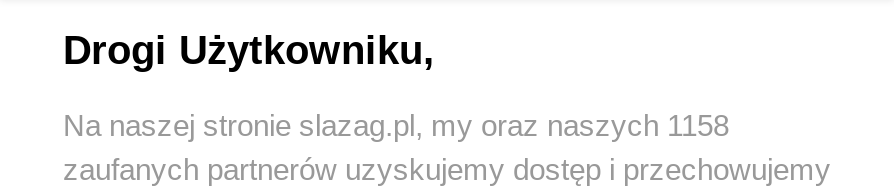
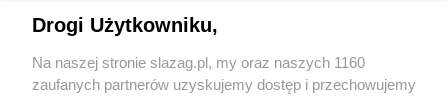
- Na naszej stronie slazag.pl, my oraz naszych 1158
+ Na naszej stronie slazag.pl, my oraz naszych 1160
